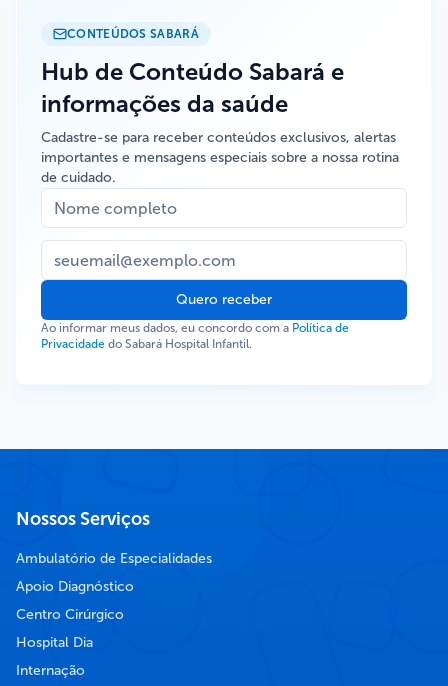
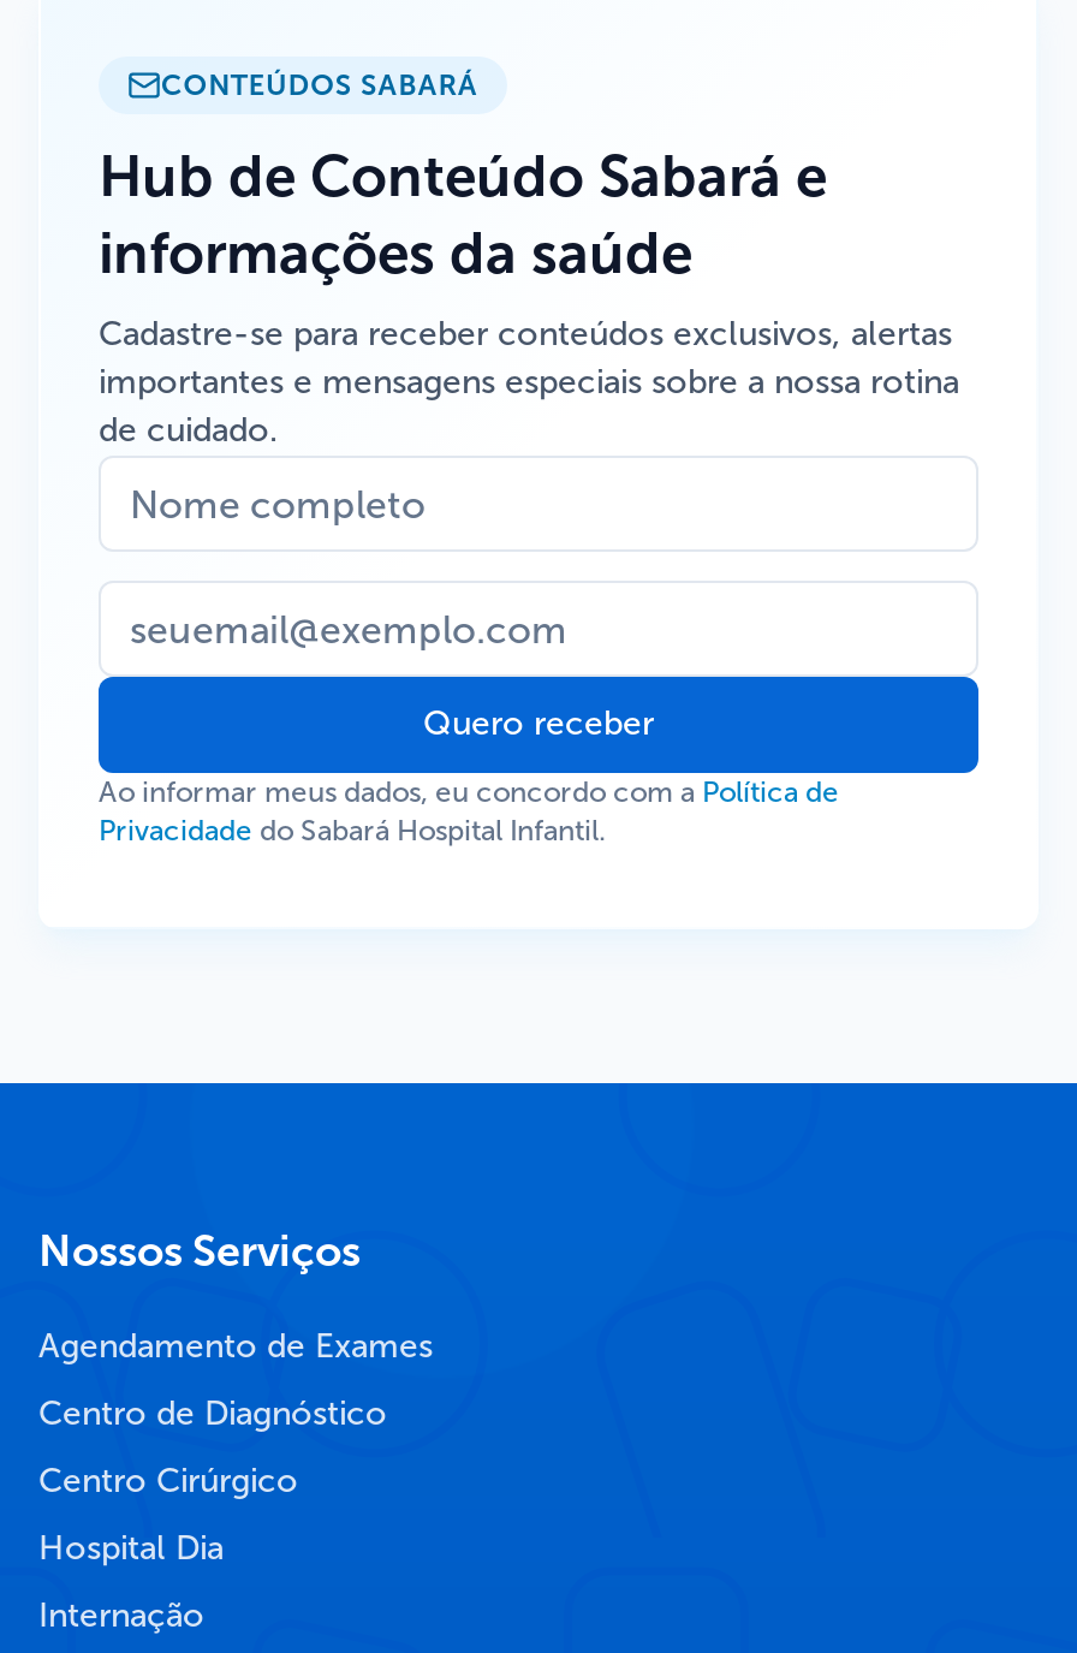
- Ambulatório de Especialidades
+ Agendamento de Exames

- Apoio Diagnóstico
+ Centro de Diagnóstico
